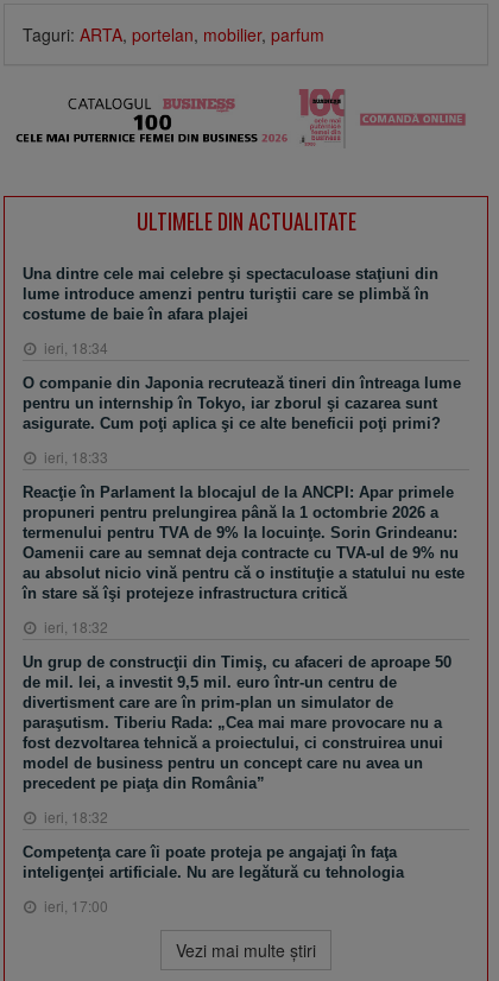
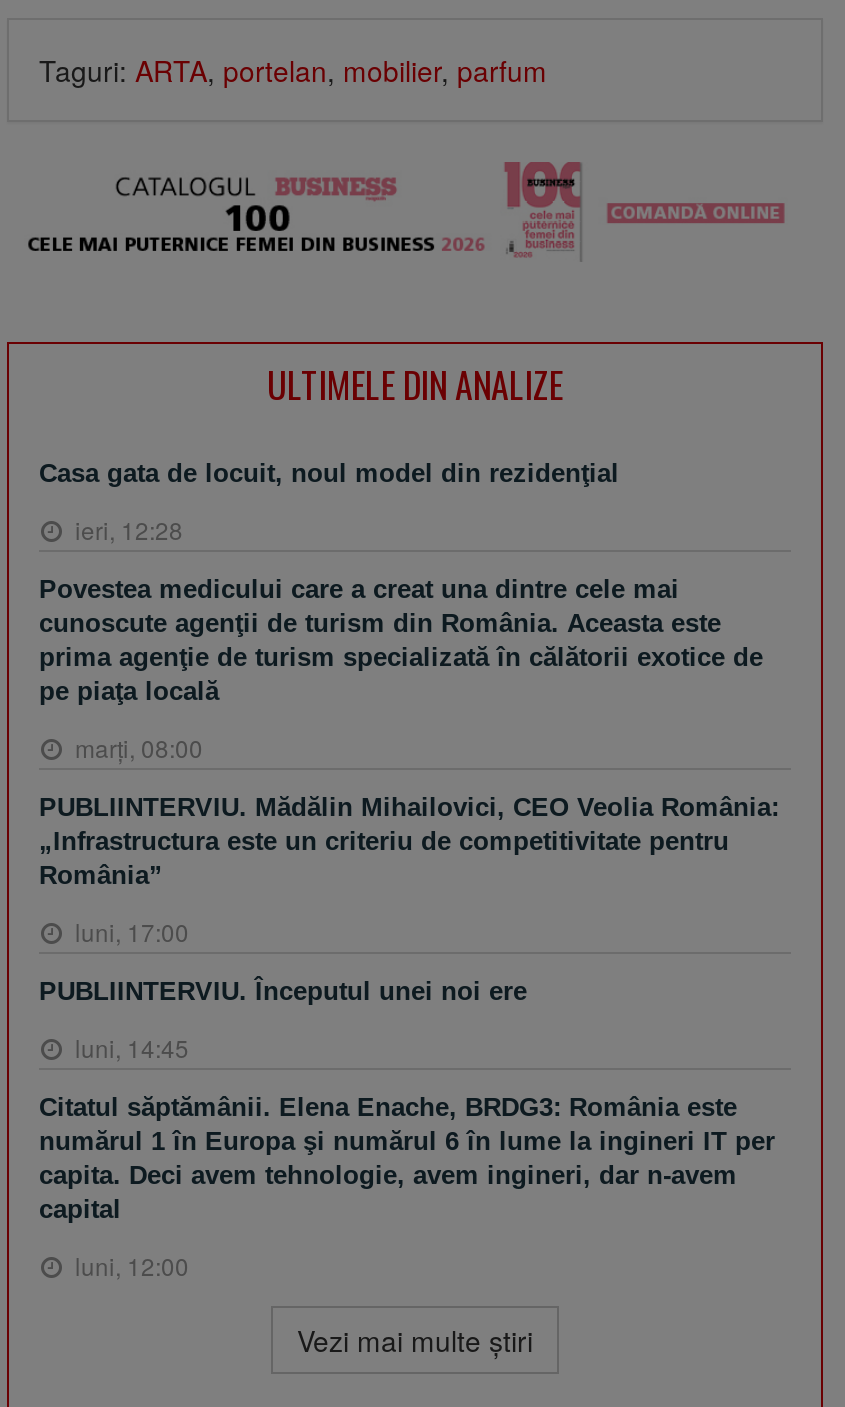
- ULTIMELE DIN ACTUALITATE
+ ULTIMELE DIN ANALIZE

- Una dintre cele mai celebre şi spectaculoase staţiuni din
- lume introduce amenzi pentru turiştii care se plimbă în
- costume de baie în afara plajei
+ Casa gata de locuit, noul model din rezidenţial

- ieri, 18:34
+ ieri, 12:28

- O companie din Japonia recrutează tineri din întreaga lume
- pentru un internship în Tokyo, iar zborul şi cazarea sunt
- asigurate. Cum poţi aplica şi ce alte beneficii poţi primi?
+ Povestea medicului care a creat una dintre cele mai
+ cunoscute agenţii de turism din România. Aceasta este
+ prima agenţie de turism specializată în călătorii exotice de
+ pe piaţa locală

- ieri, 18:33
+ marţi, 08:00

- Reacţie în Parlament la blocajul de la ANCPI: Apar primele
- propuneri pentru prelungirea până la 1 octombrie 2026 a
- termenului pentru TVA de 9% la locuinţe. Sorin Grindeanu:
- Oamenii care au semnat deja contracte cu TVA-ul de 9% nu
- au absolut nicio vină pentru că o instituţie a statului nu este
- în stare să îşi protejeze infrastructura critică
+ PUBLIINTERVIU. Mădălin Mihailovici, CEO Veolia România:
+ „Infrastructura este un criteriu de competitivitate pentru
+ România”

- ieri, 18:32
+ luni, 17:00

- Un grup de construcţii din Timiş, cu afaceri de aproape 50
- de mil. lei, a investit 9,5 mil. euro într-un centru de
- divertisment care are în prim-plan un simulator de
- paraşutism. Tiberiu Rada: „Cea mai mare provocare nu a
- fost dezvoltarea tehnică a proiectului, ci construirea unui
- model de business pentru un concept care nu avea un
- precedent pe piaţa din România”
+ PUBLIINTERVIU. Începutul unei noi ere

- ieri, 18:32
+ luni, 14:45

- Competenţa care îi poate proteja pe angajaţi în faţa
- inteligenţei artificiale. Nu are legătură cu tehnologia
+ Citatul săptămânii. Elena Enache, BRDG3: România este
+ numărul 1 în Europa şi numărul 6 în lume la ingineri IT per
+ capita. Deci avem tehnologie, avem ingineri, dar n-avem
+ capital

- ieri, 17:00
+ luni, 12:00
